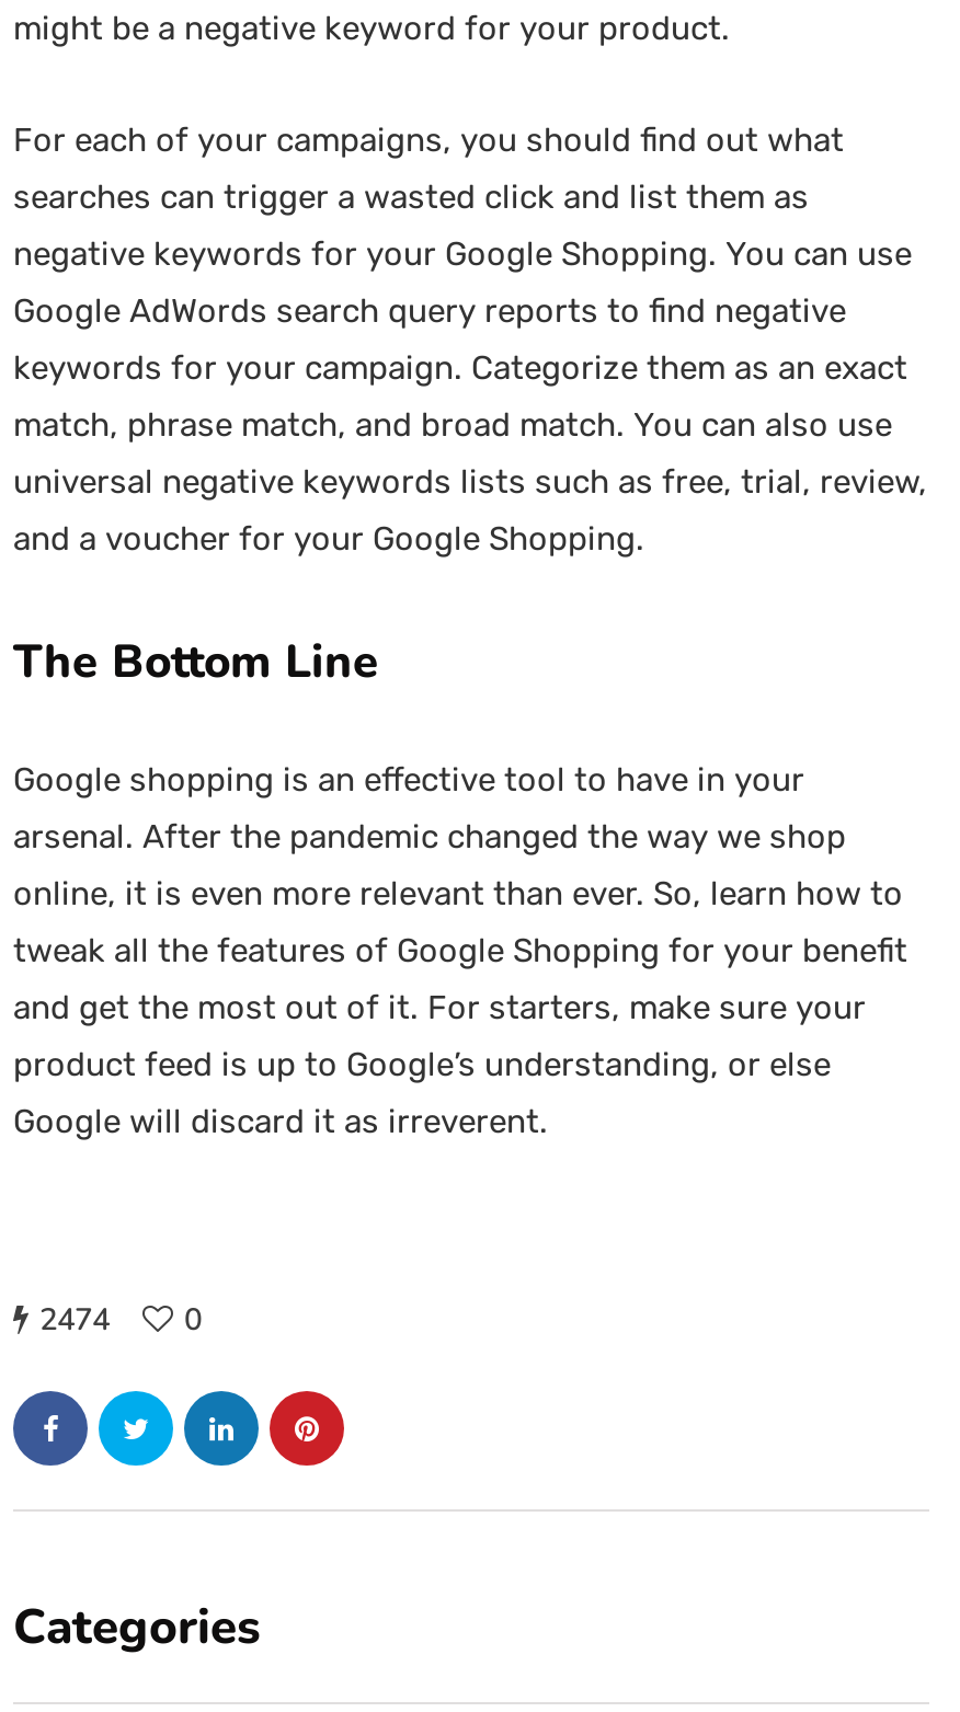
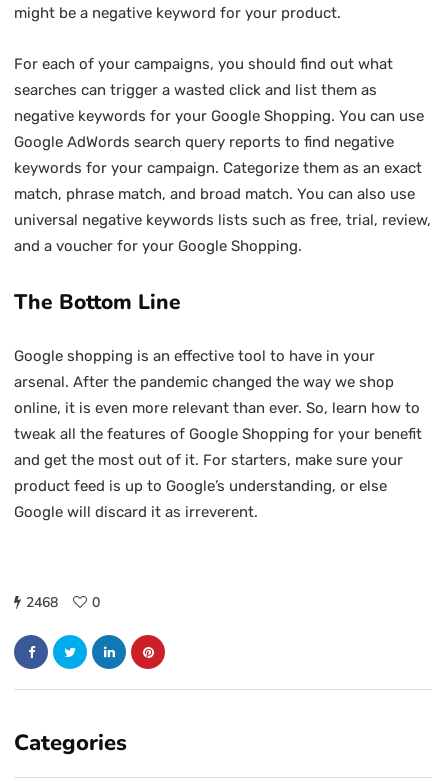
- 2474 0
+ 2468 0
